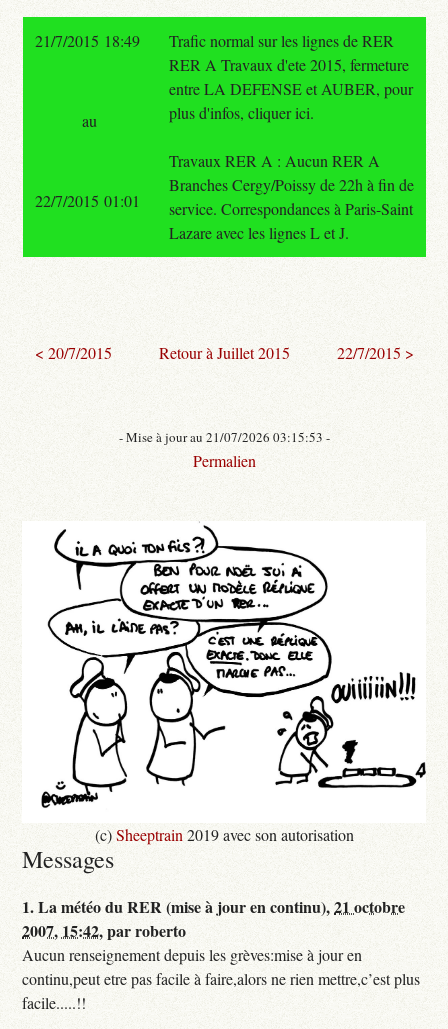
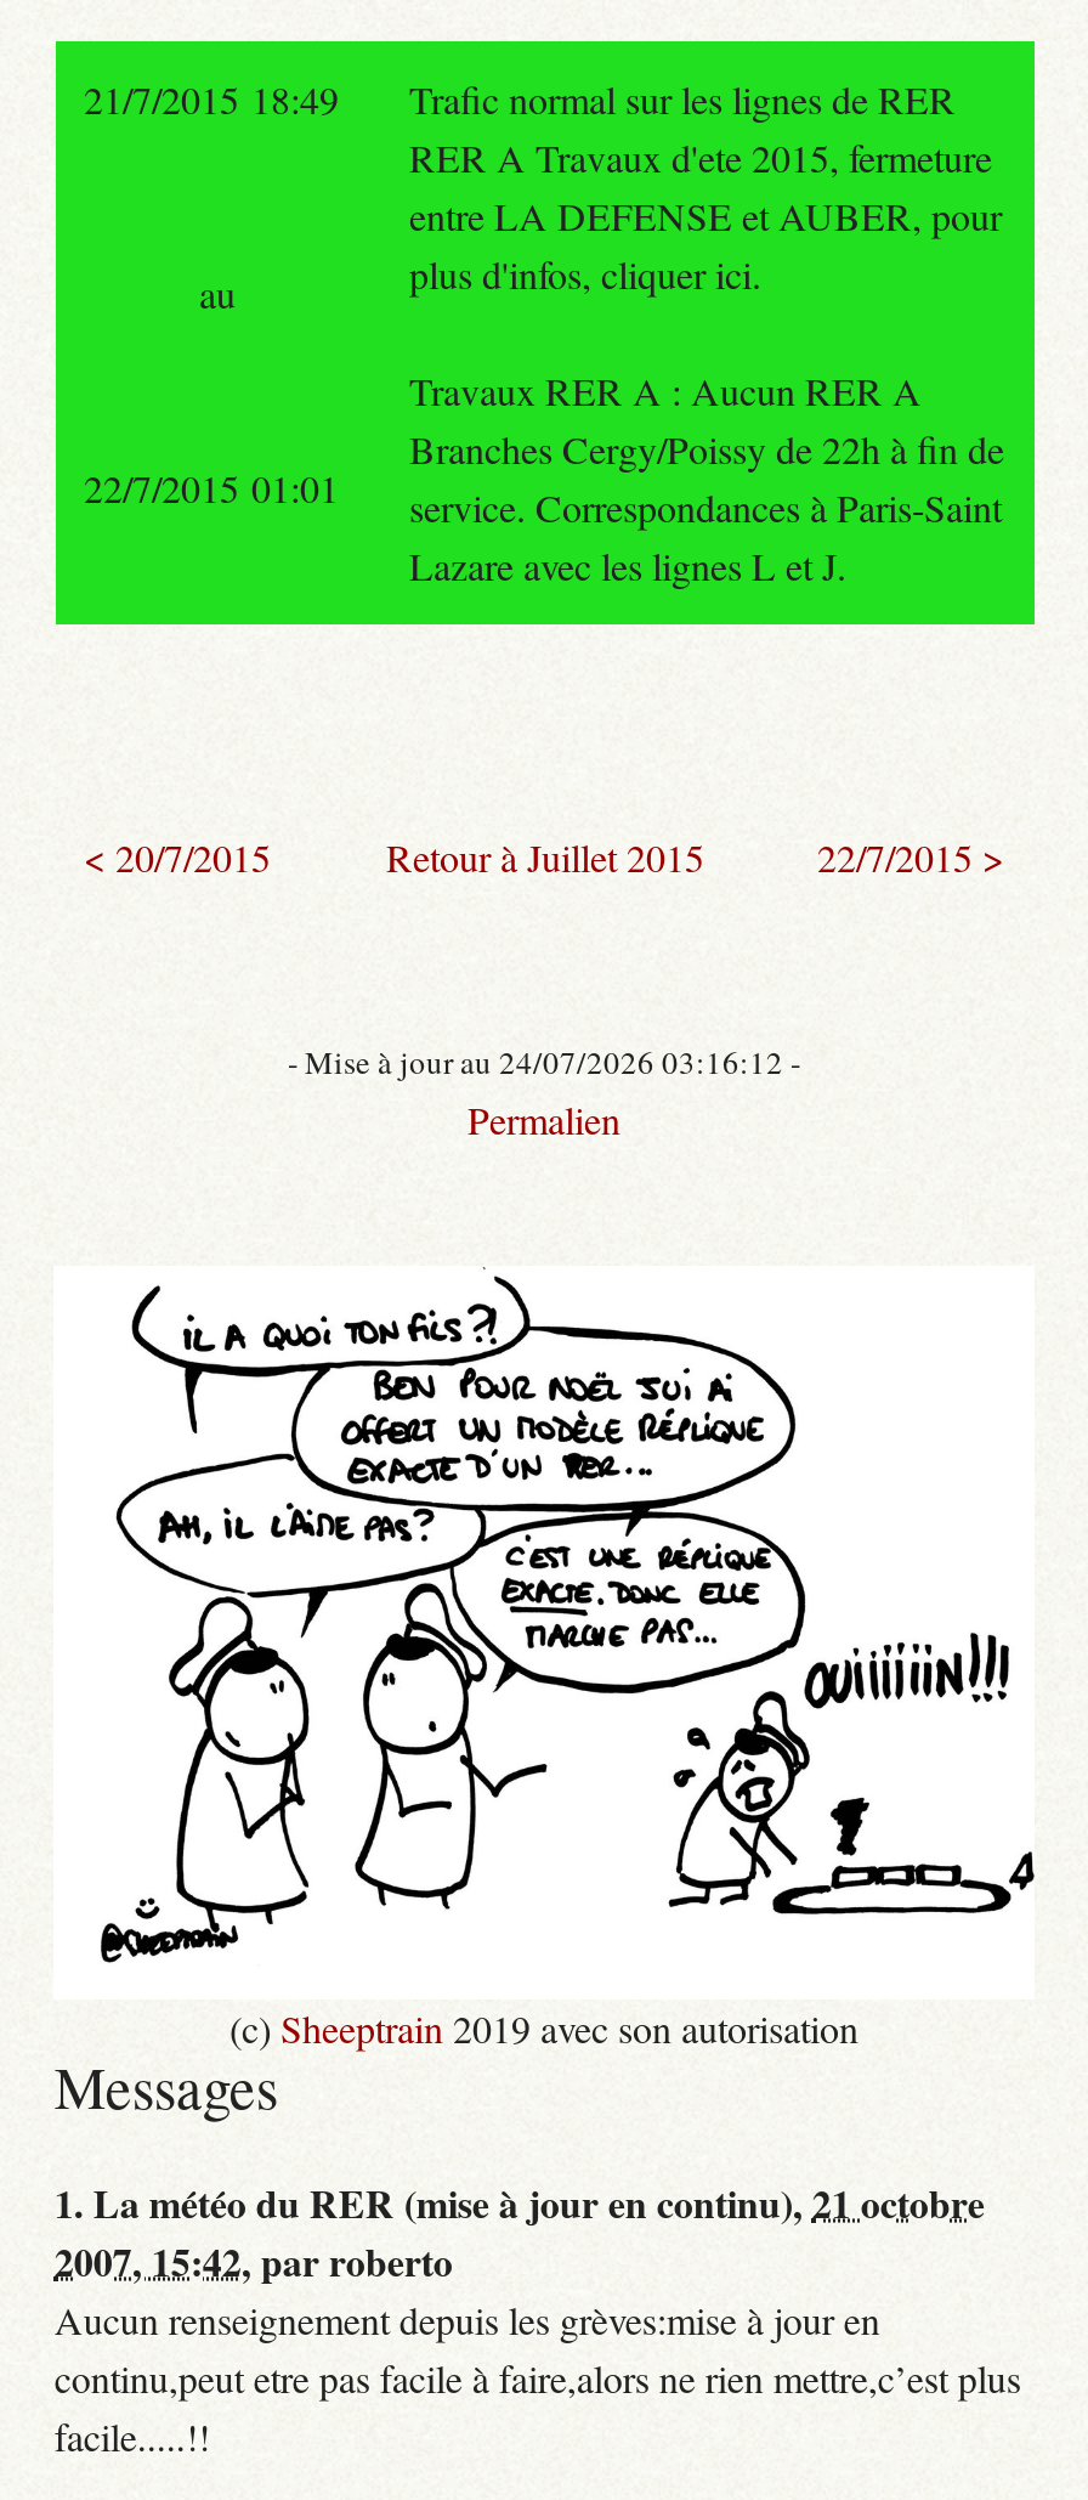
- - Mise à jour au 21/07/2026 03:15:53 -
+ - Mise à jour au 24/07/2026 03:16:12 -
